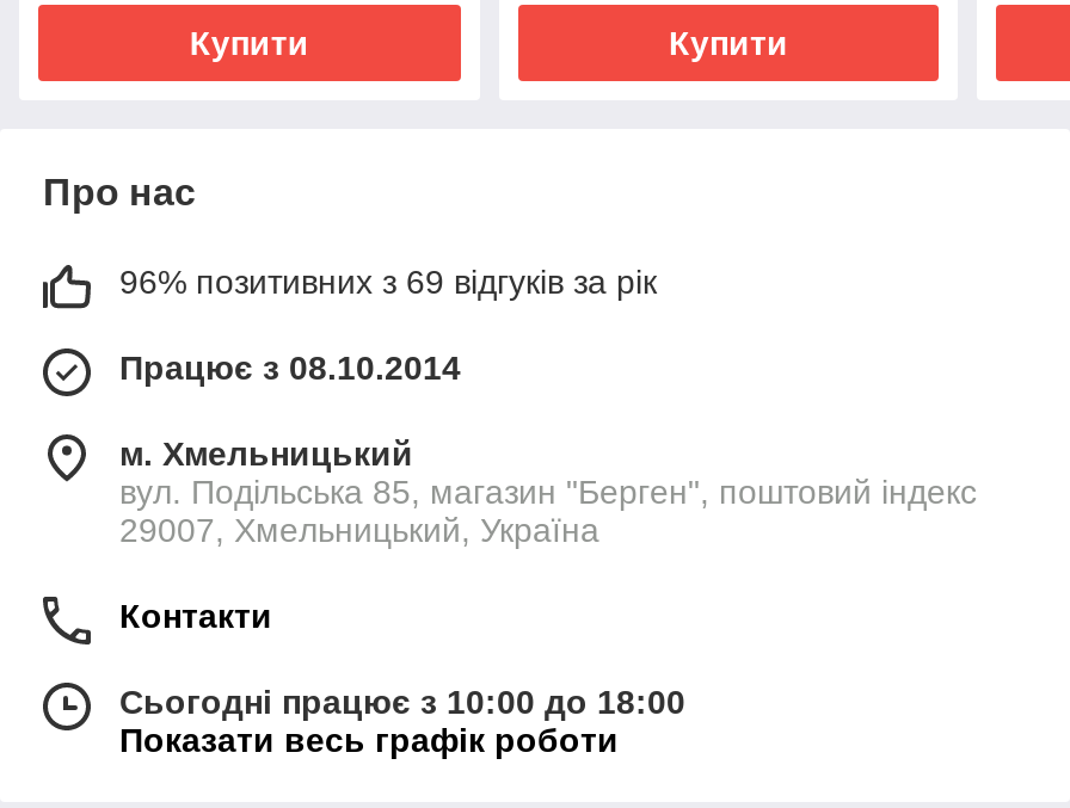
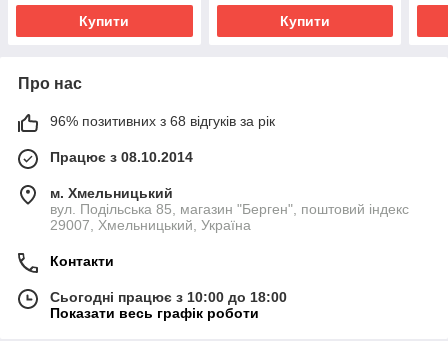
- 96% позитивних з 69 відгуків за рік
+ 96% позитивних з 68 відгуків за рік
